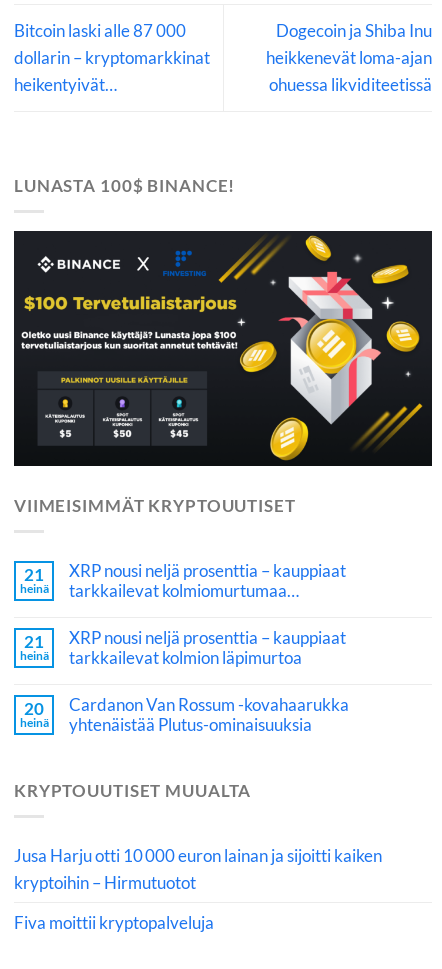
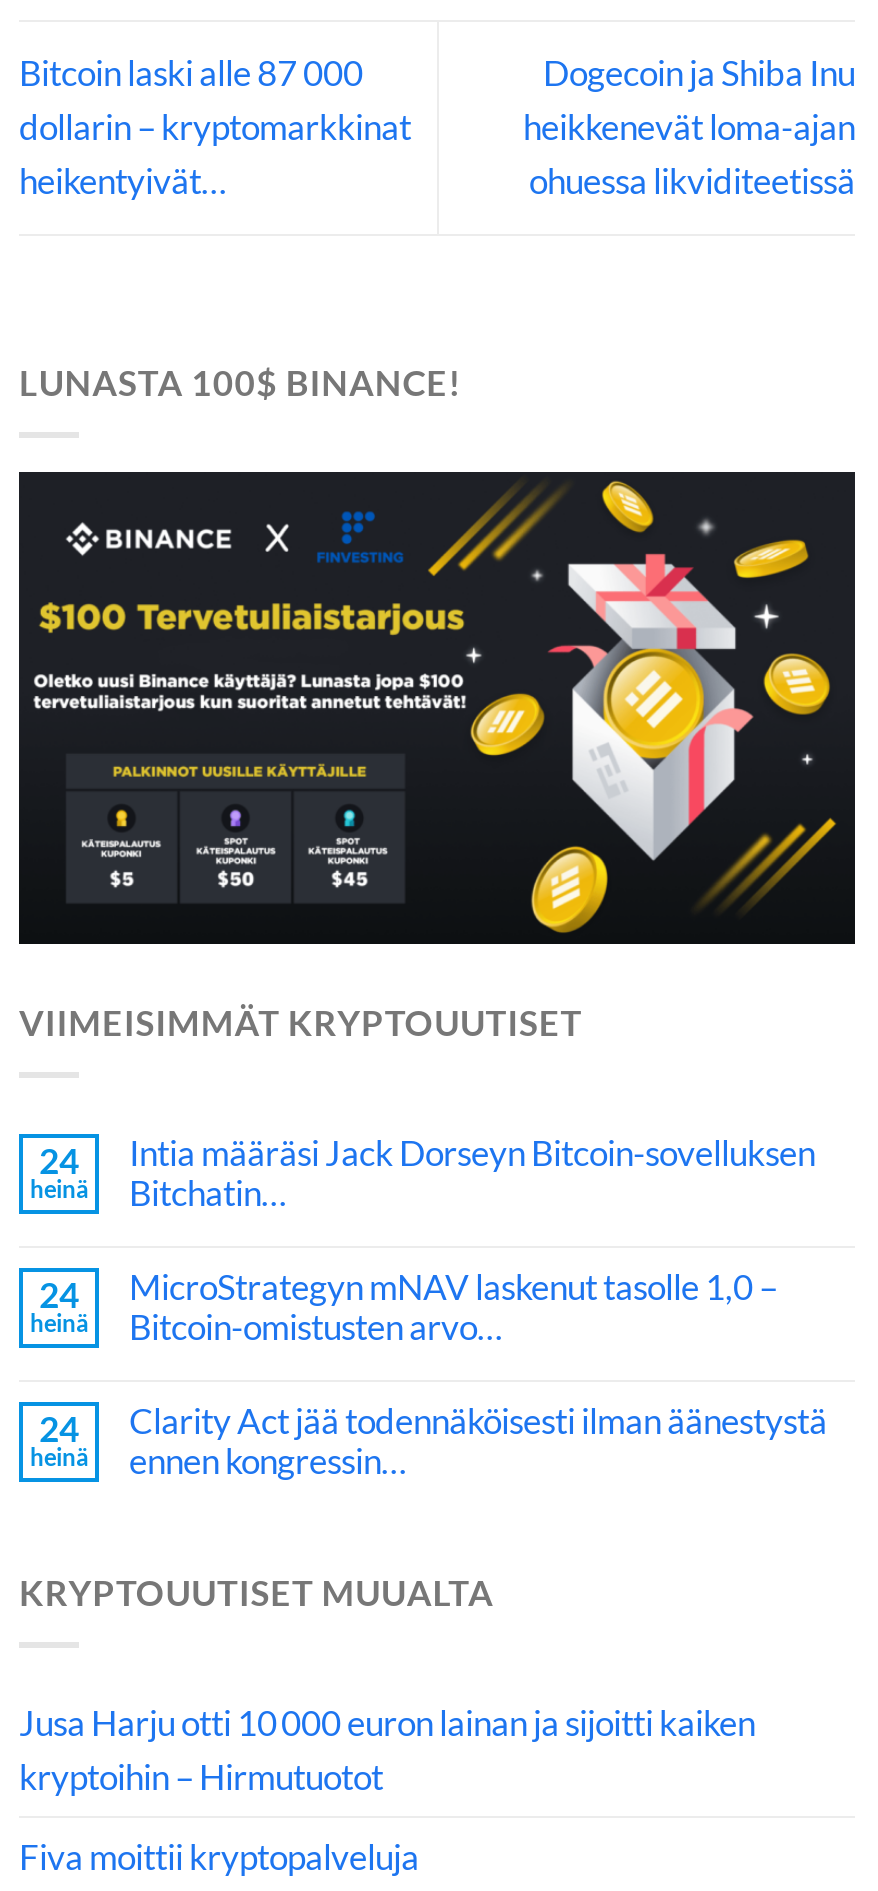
- 21
+ 24

- XRP nousi neljä prosenttia – kauppiaat
- tarkkailevat kolmiomurtumaa…
+ Intia määräsi Jack Dorseyn Bitcoin-sovelluksen
+ Bitchatin…

- 21
+ 24

- XRP nousi neljä prosenttia – kauppiaat
- tarkkailevat kolmion läpimurtoa
+ MicroStrategyn mNAV laskenut tasolle 1,0 –
+ Bitcoin-omistusten arvo…

- 20
+ 24

- Cardanon Van Rossum -kovahaarukka
- yhtenäistää Plutus-ominaisuuksia
+ Clarity Act jää todennäköisesti ilman äänestystä
+ ennen kongressin…
